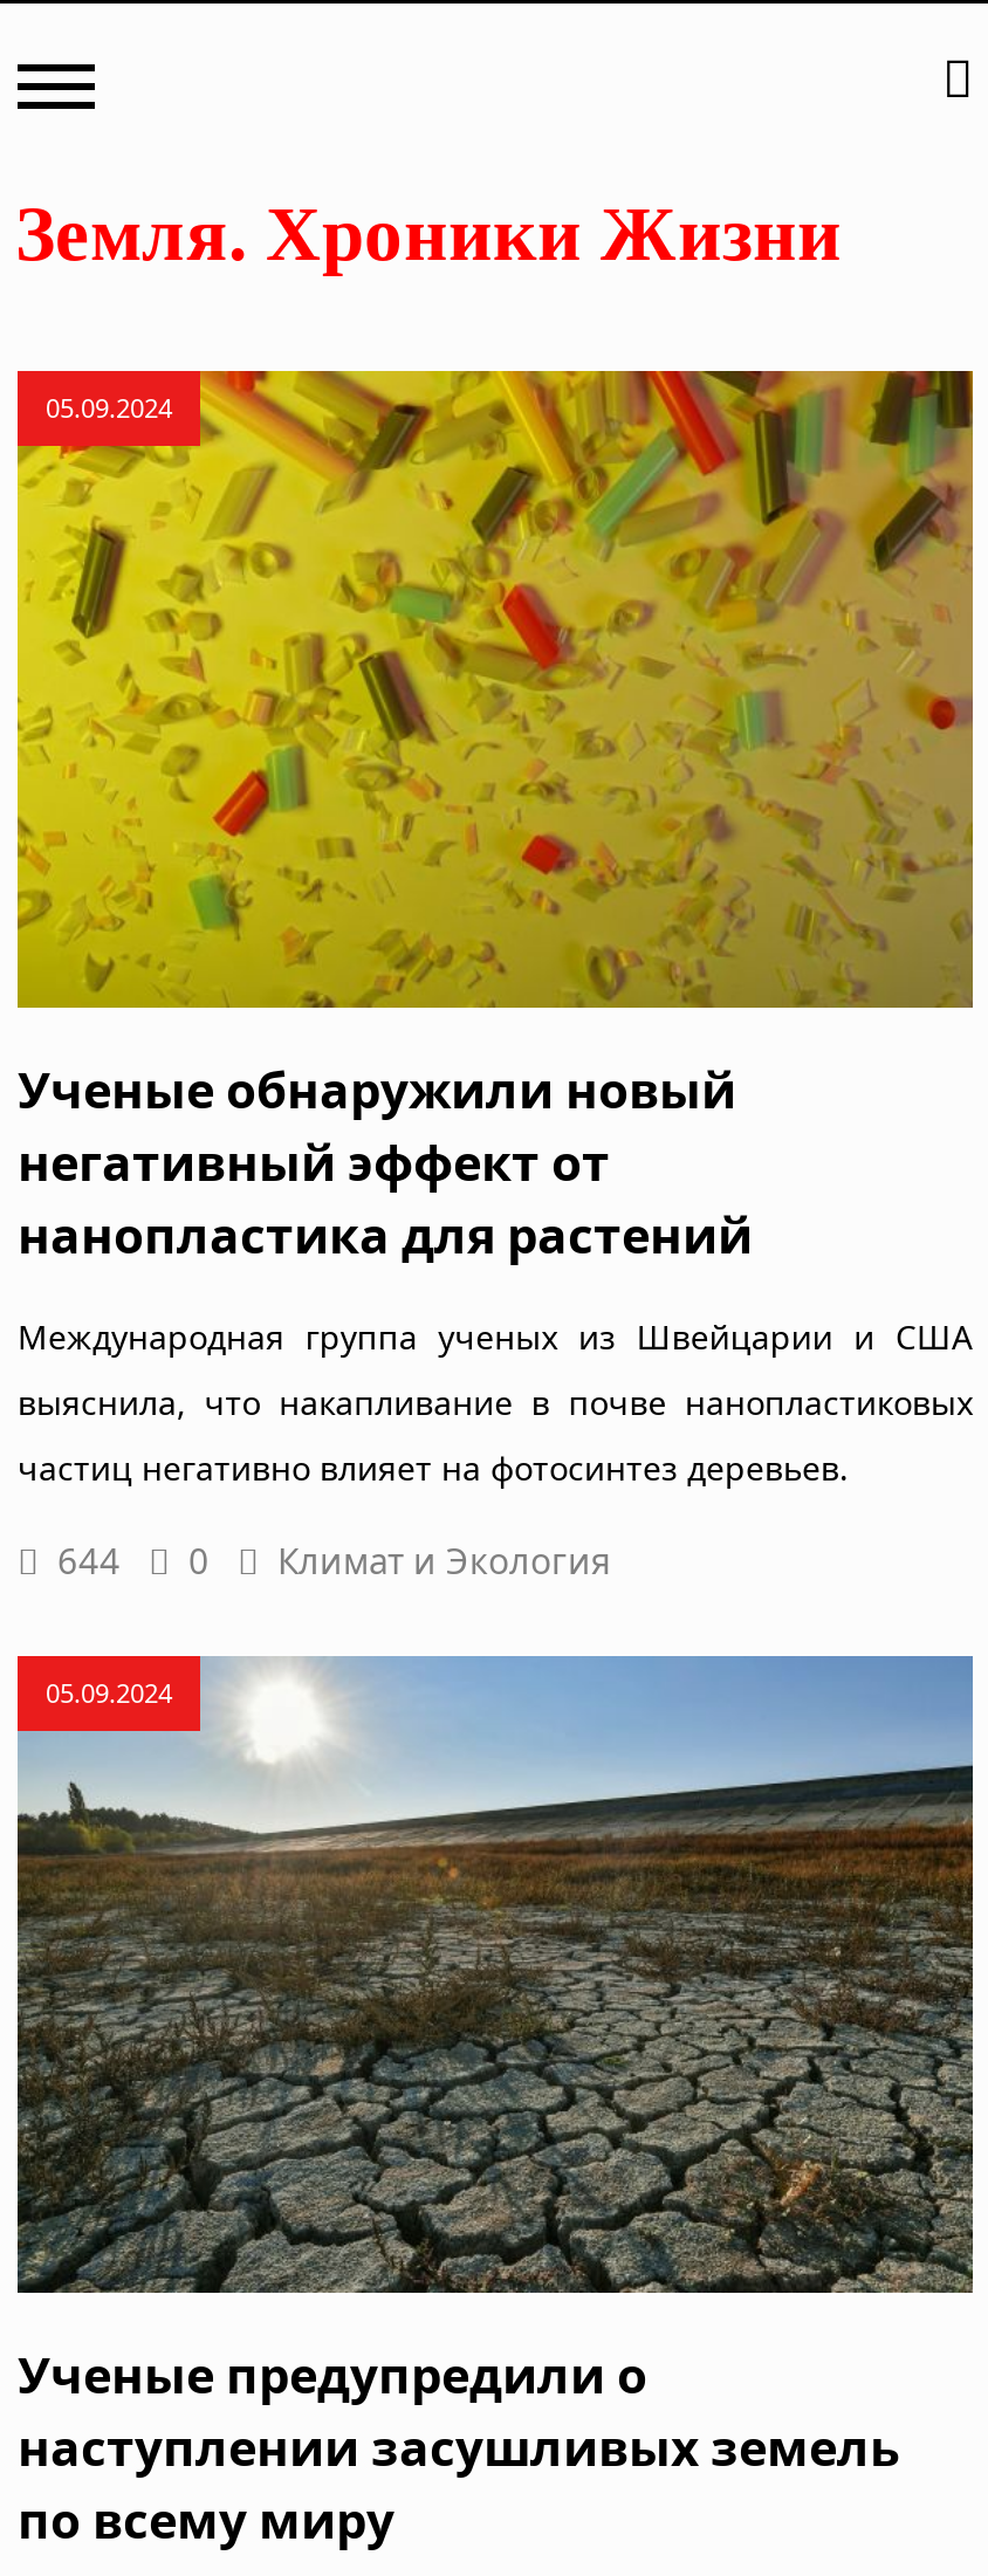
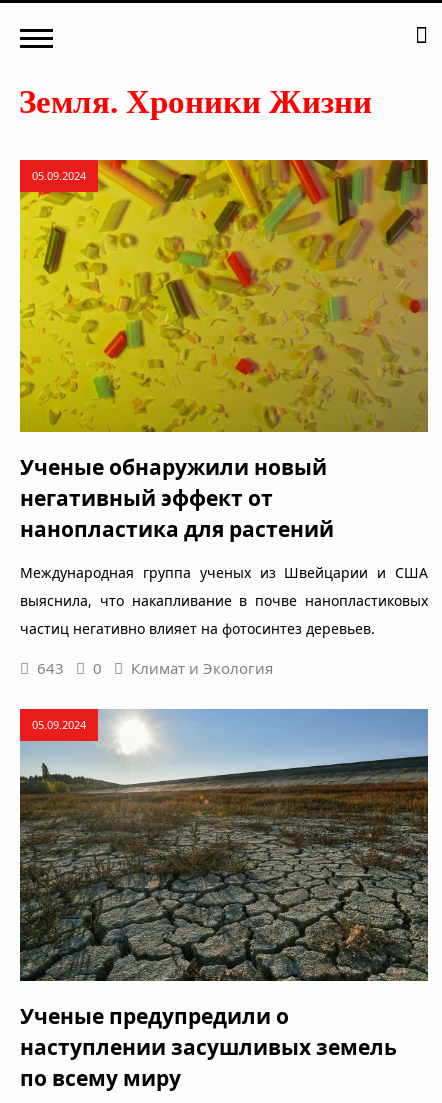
- 644 0 Климат и Экология
+ 643 0 Климат и Экология
